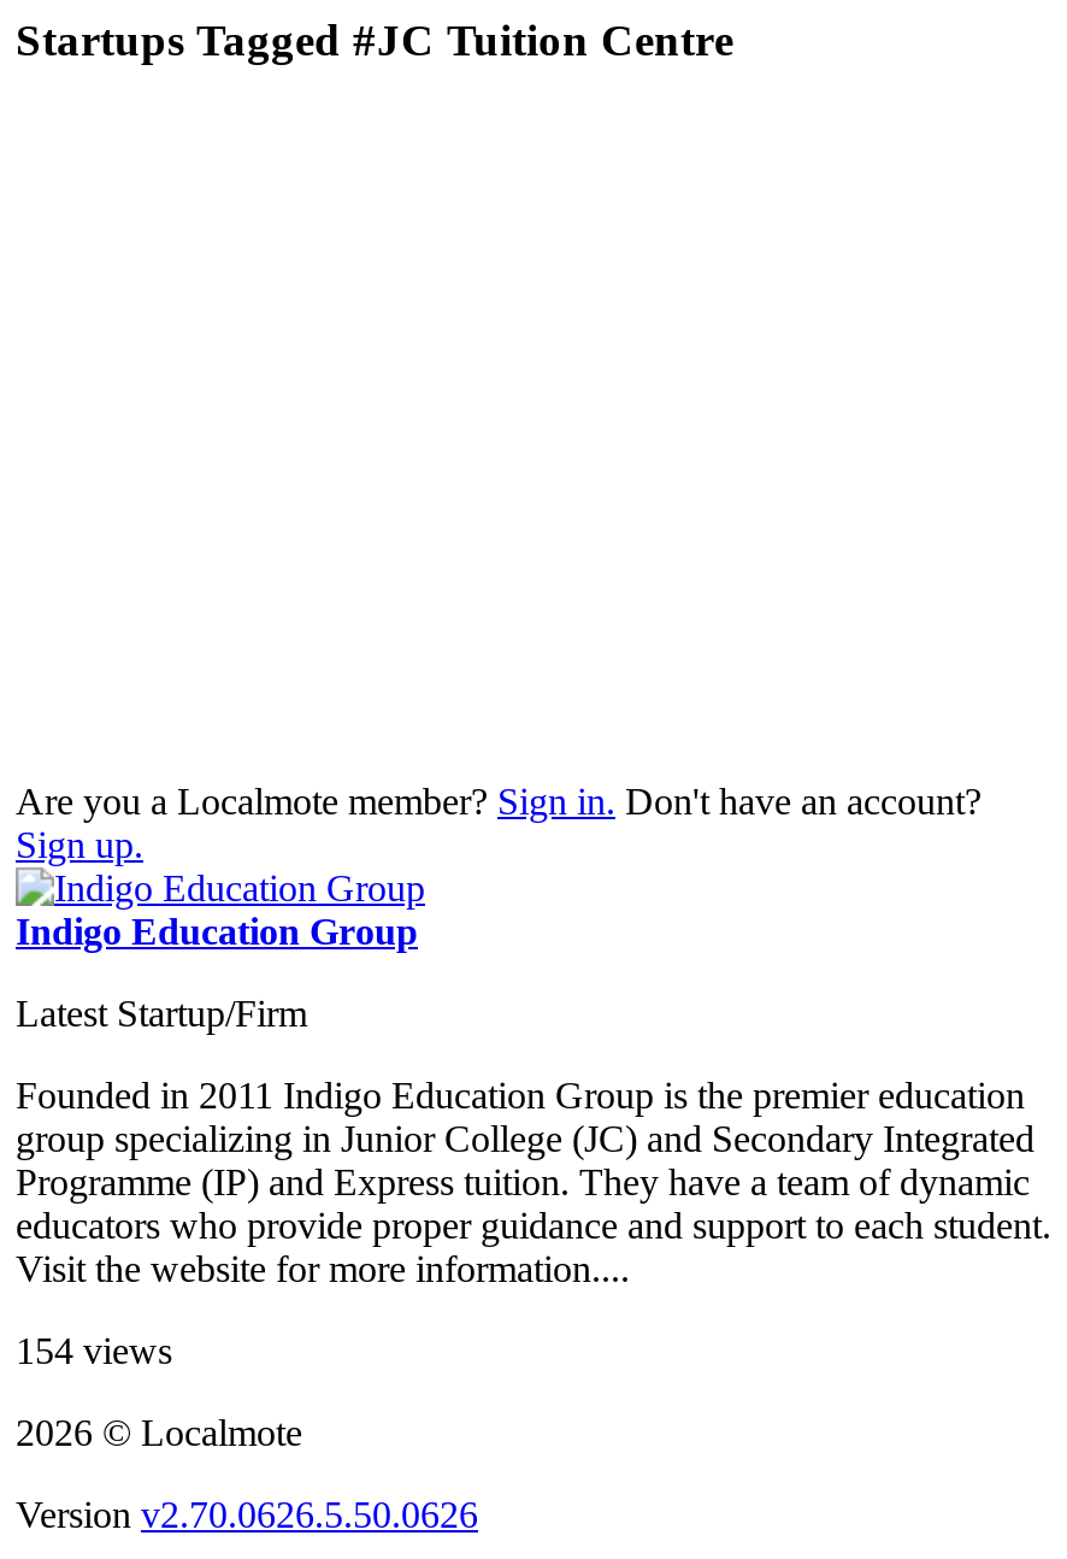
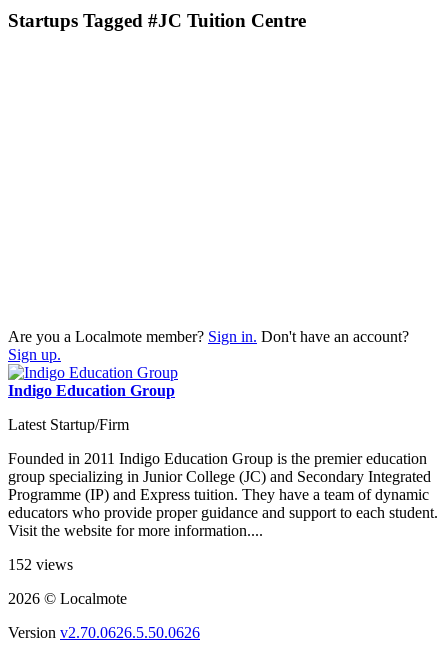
- 154 views
+ 152 views
